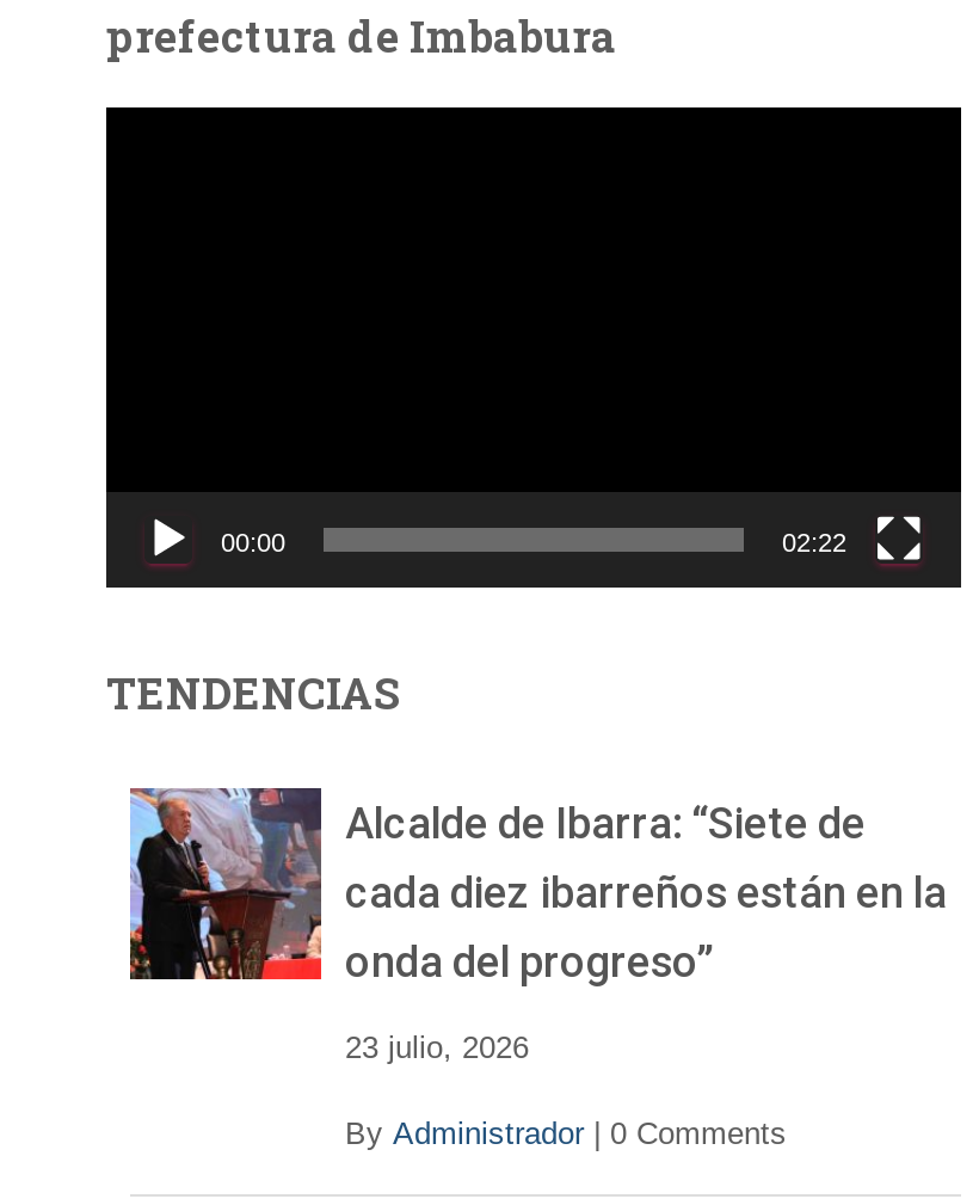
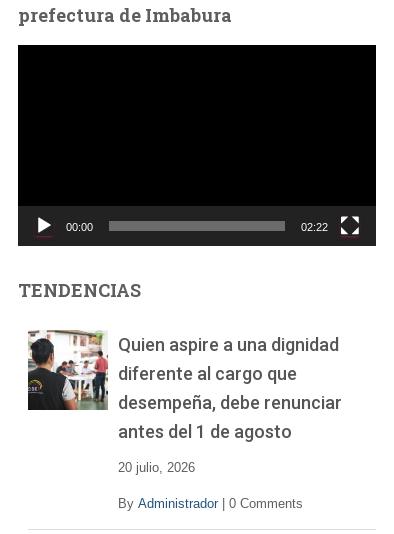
- [image]
- Alcalde de Ibarra: “Siete de
- cada diez ibarreños están en la
- onda del progreso”
+ [image]
+ Quien aspire a una dignidad
+ diferente al cargo que
+ desempeña, debe renunciar
+ antes del 1 de agosto

- 23 julio, 2026
+ 20 julio, 2026
